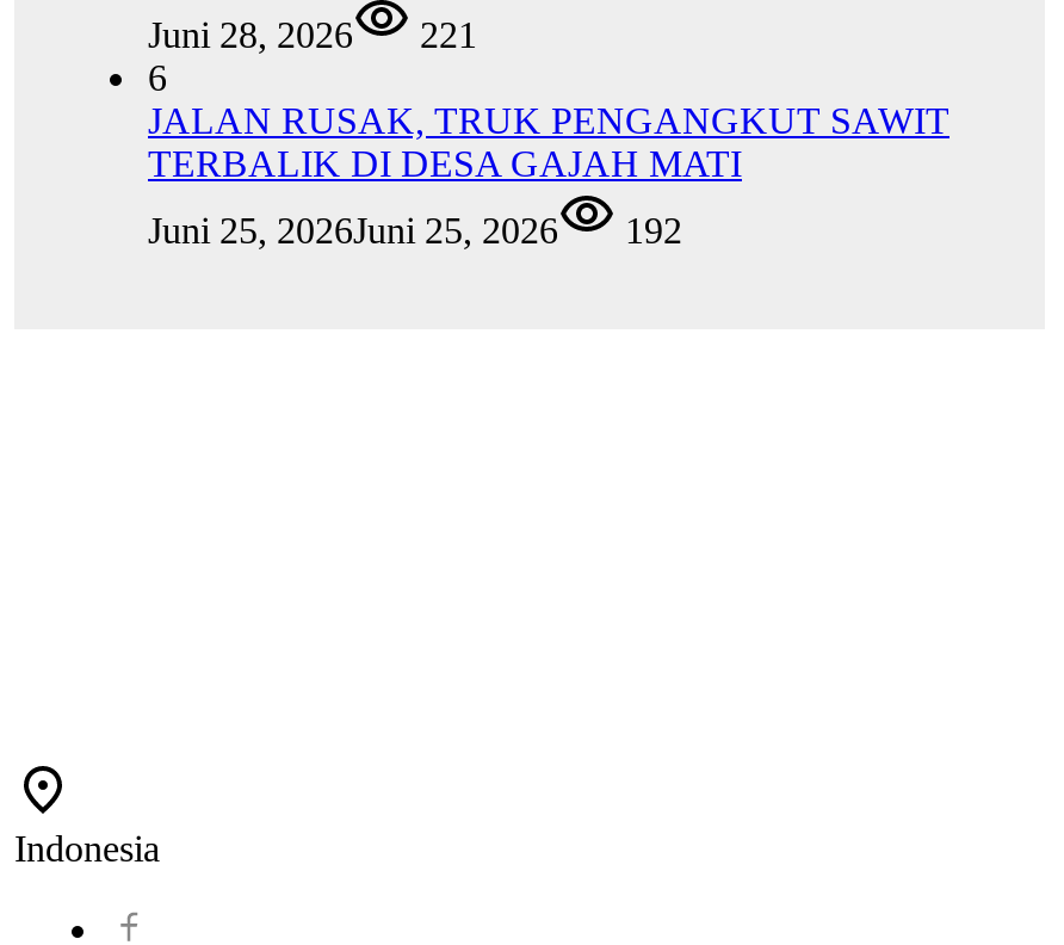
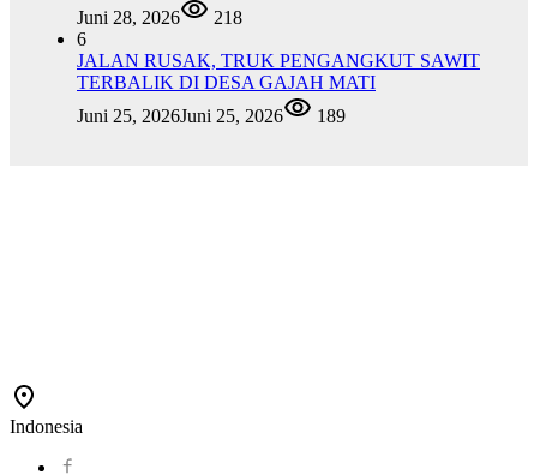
- Juni 28, 2026 221
+ Juni 28, 2026 218

- Juni 25, 2026Juni 25, 2026 192
+ Juni 25, 2026Juni 25, 2026 189
